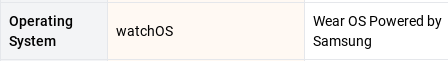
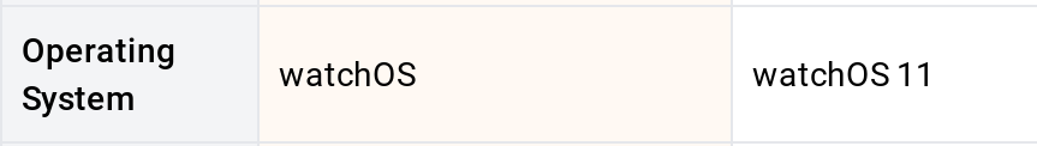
- Wear OS Powered by
- Samsung
+ watchOS 11
